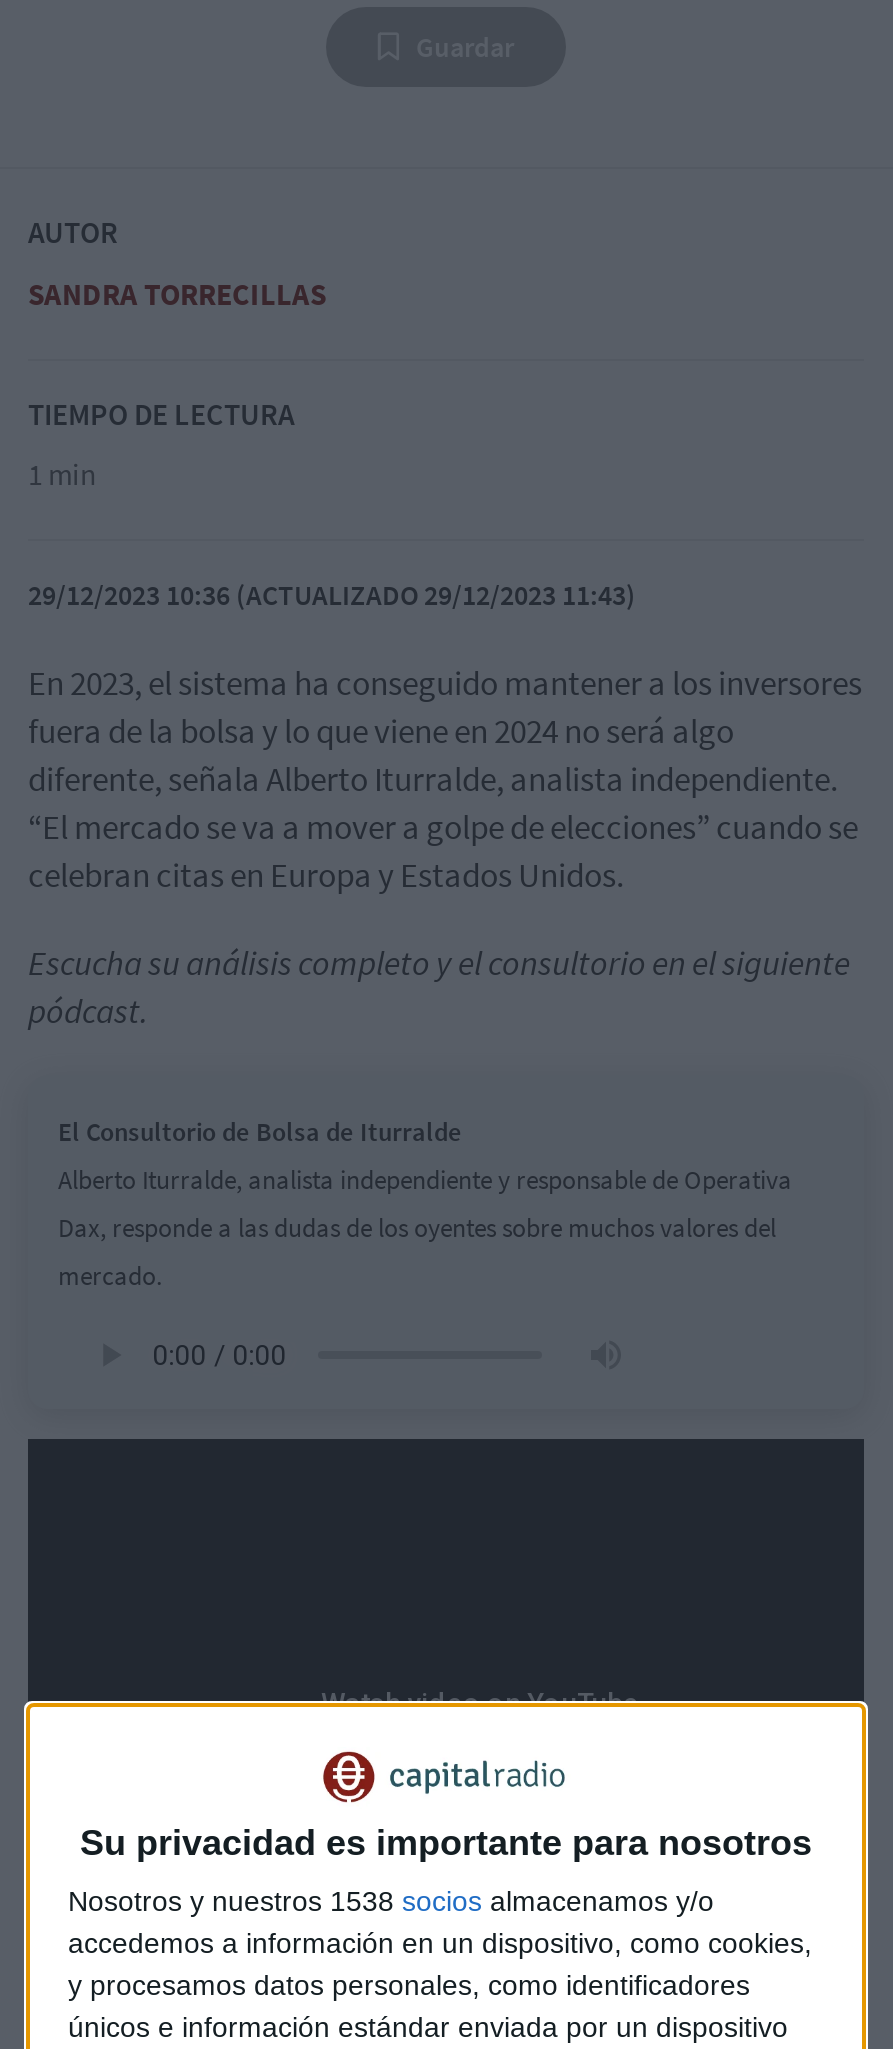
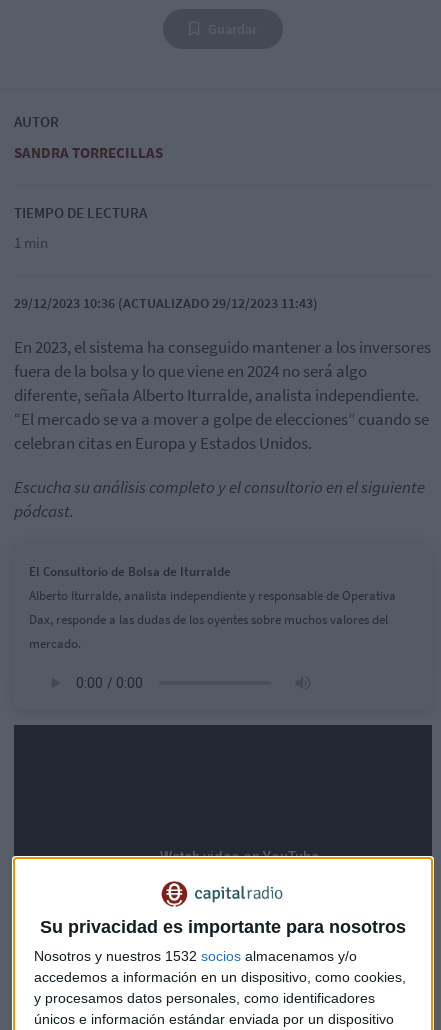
- Nosotros y nuestros 1538 socios almacenamos y/o
+ Nosotros y nuestros 1532 socios almacenamos y/o
